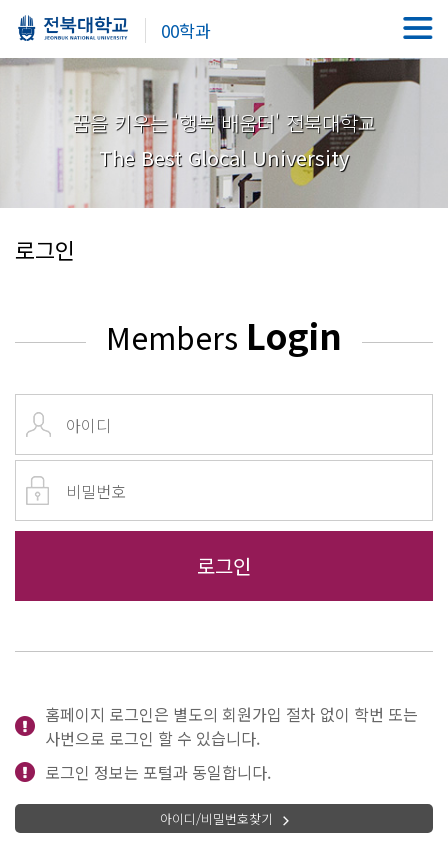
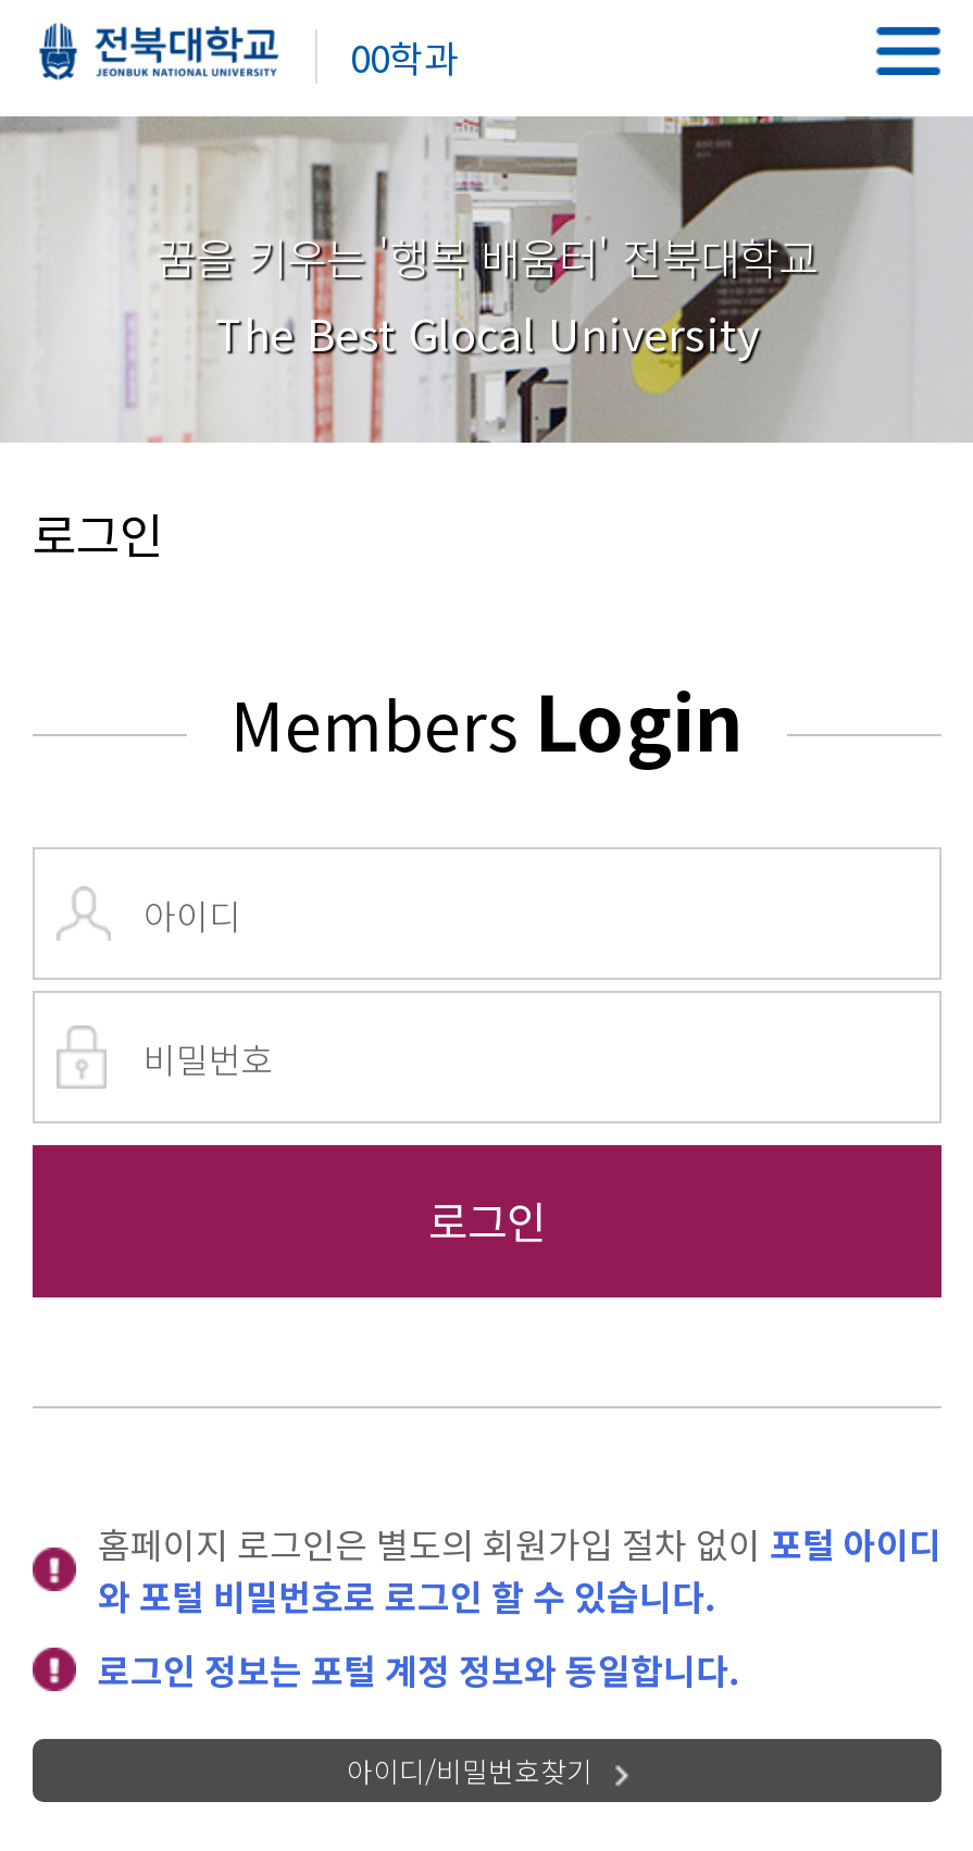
- 홈페이지 로그인은 별도의 회원가입 절차 없이 학번 또는
- 사번으로 로그인 할 수 있습니다.
- 로그인 정보는 포털과 동일합니다.
+ 홈페이지 로그인은 별도의 회원가입 절차 없이 포털 아이디
+ 와 포털 비밀번호로 로그인 할 수 있습니다.
+ 로그인 정보는 포털 계정 정보와 동일합니다.
